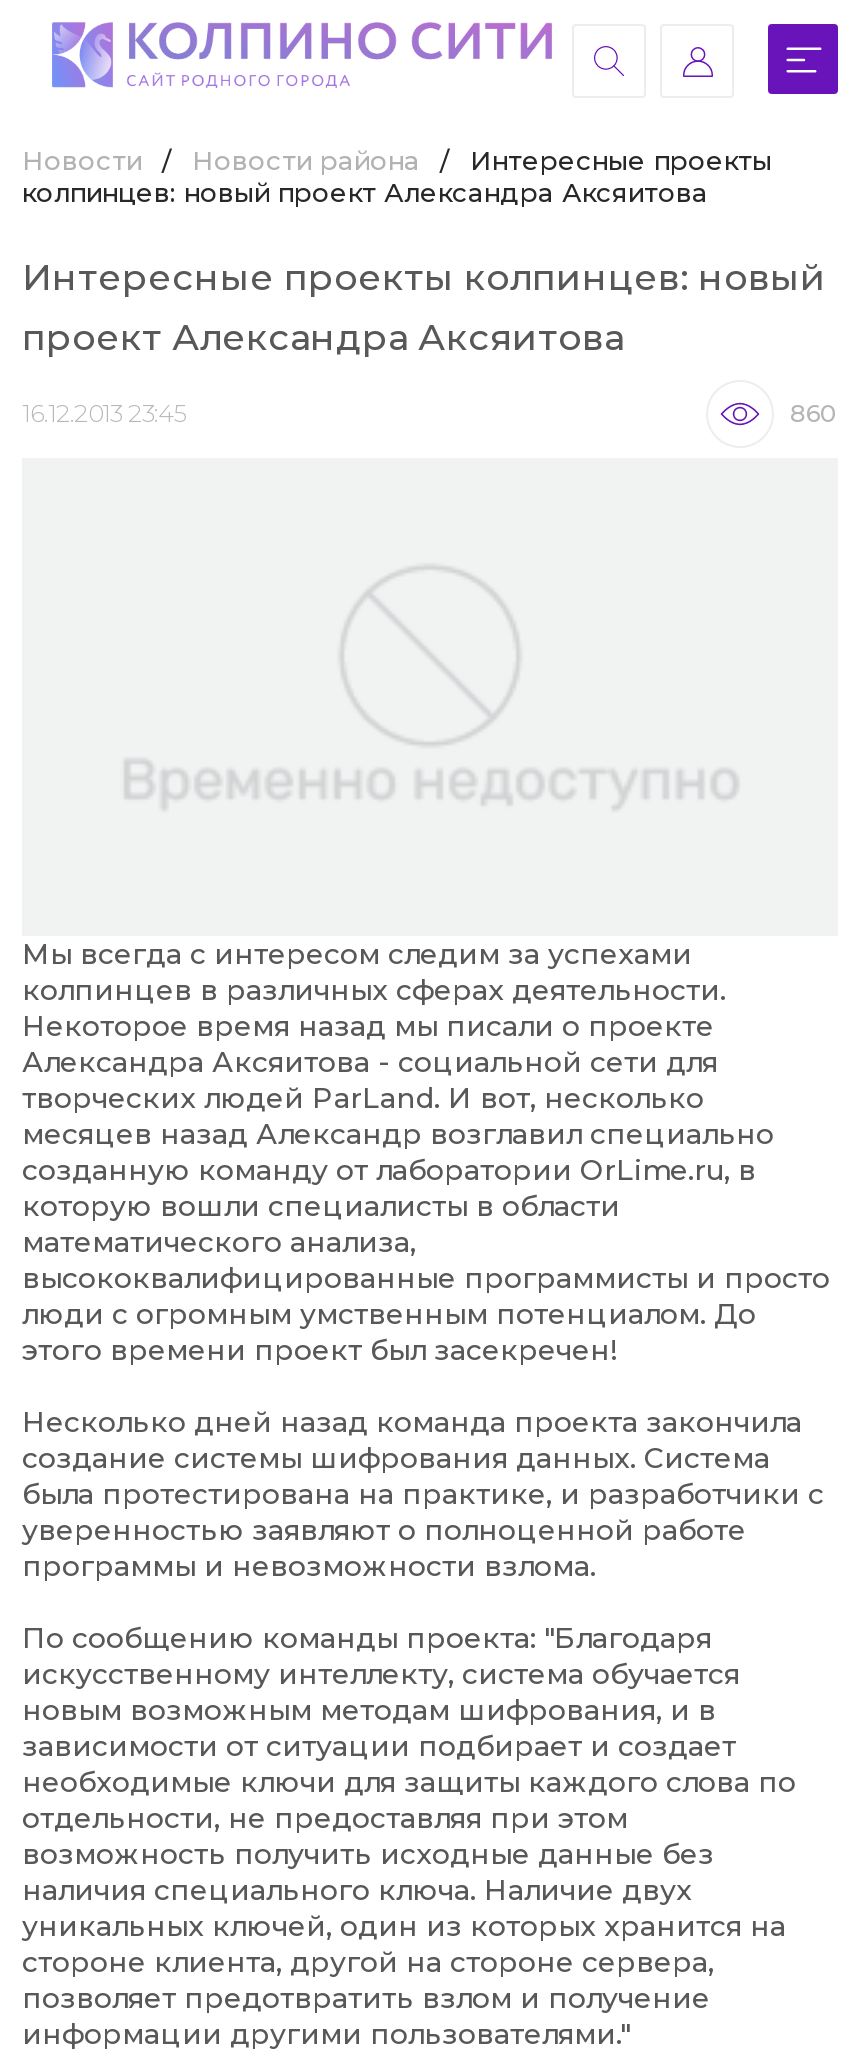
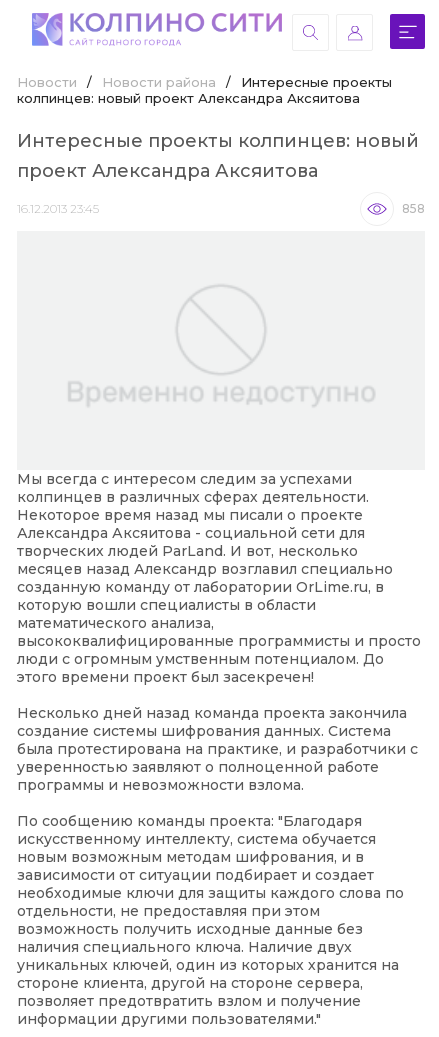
- 860
+ 858
